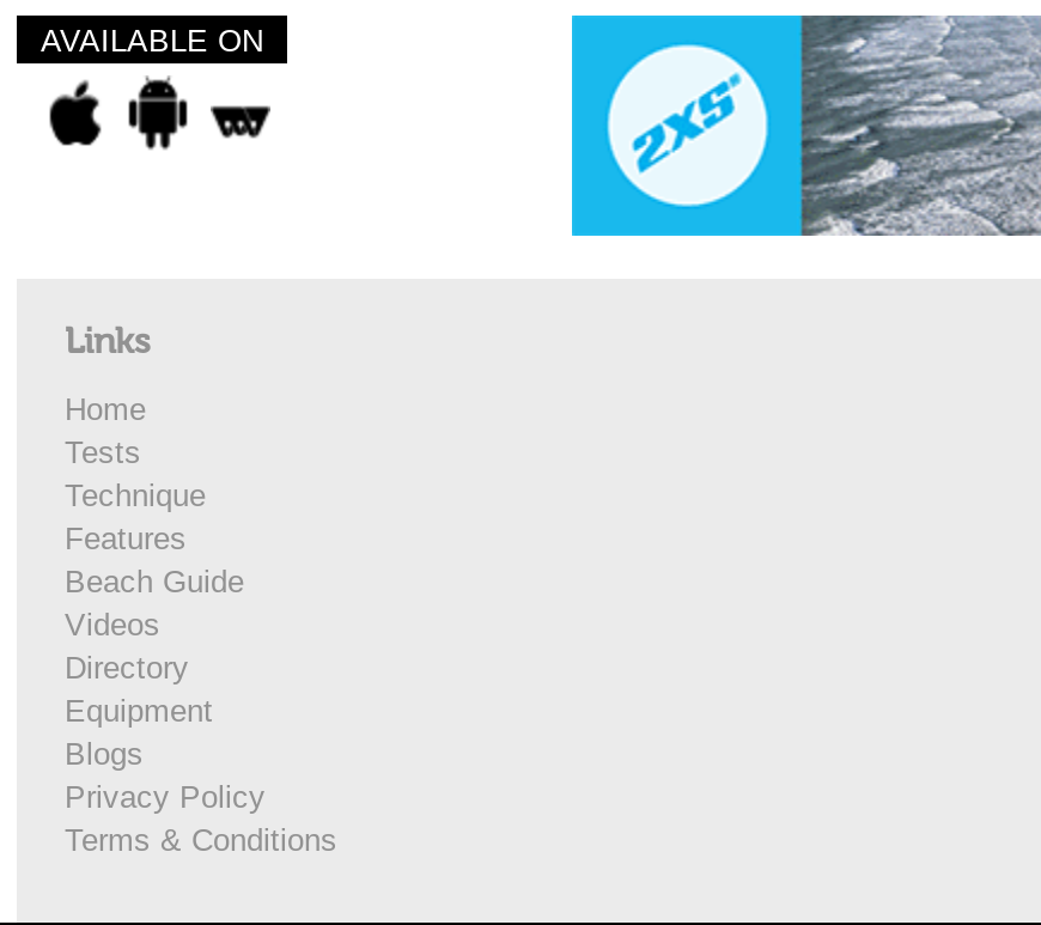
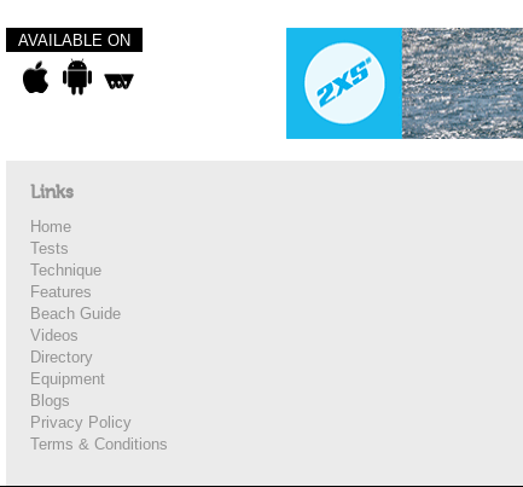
- [image]
+ [image]
